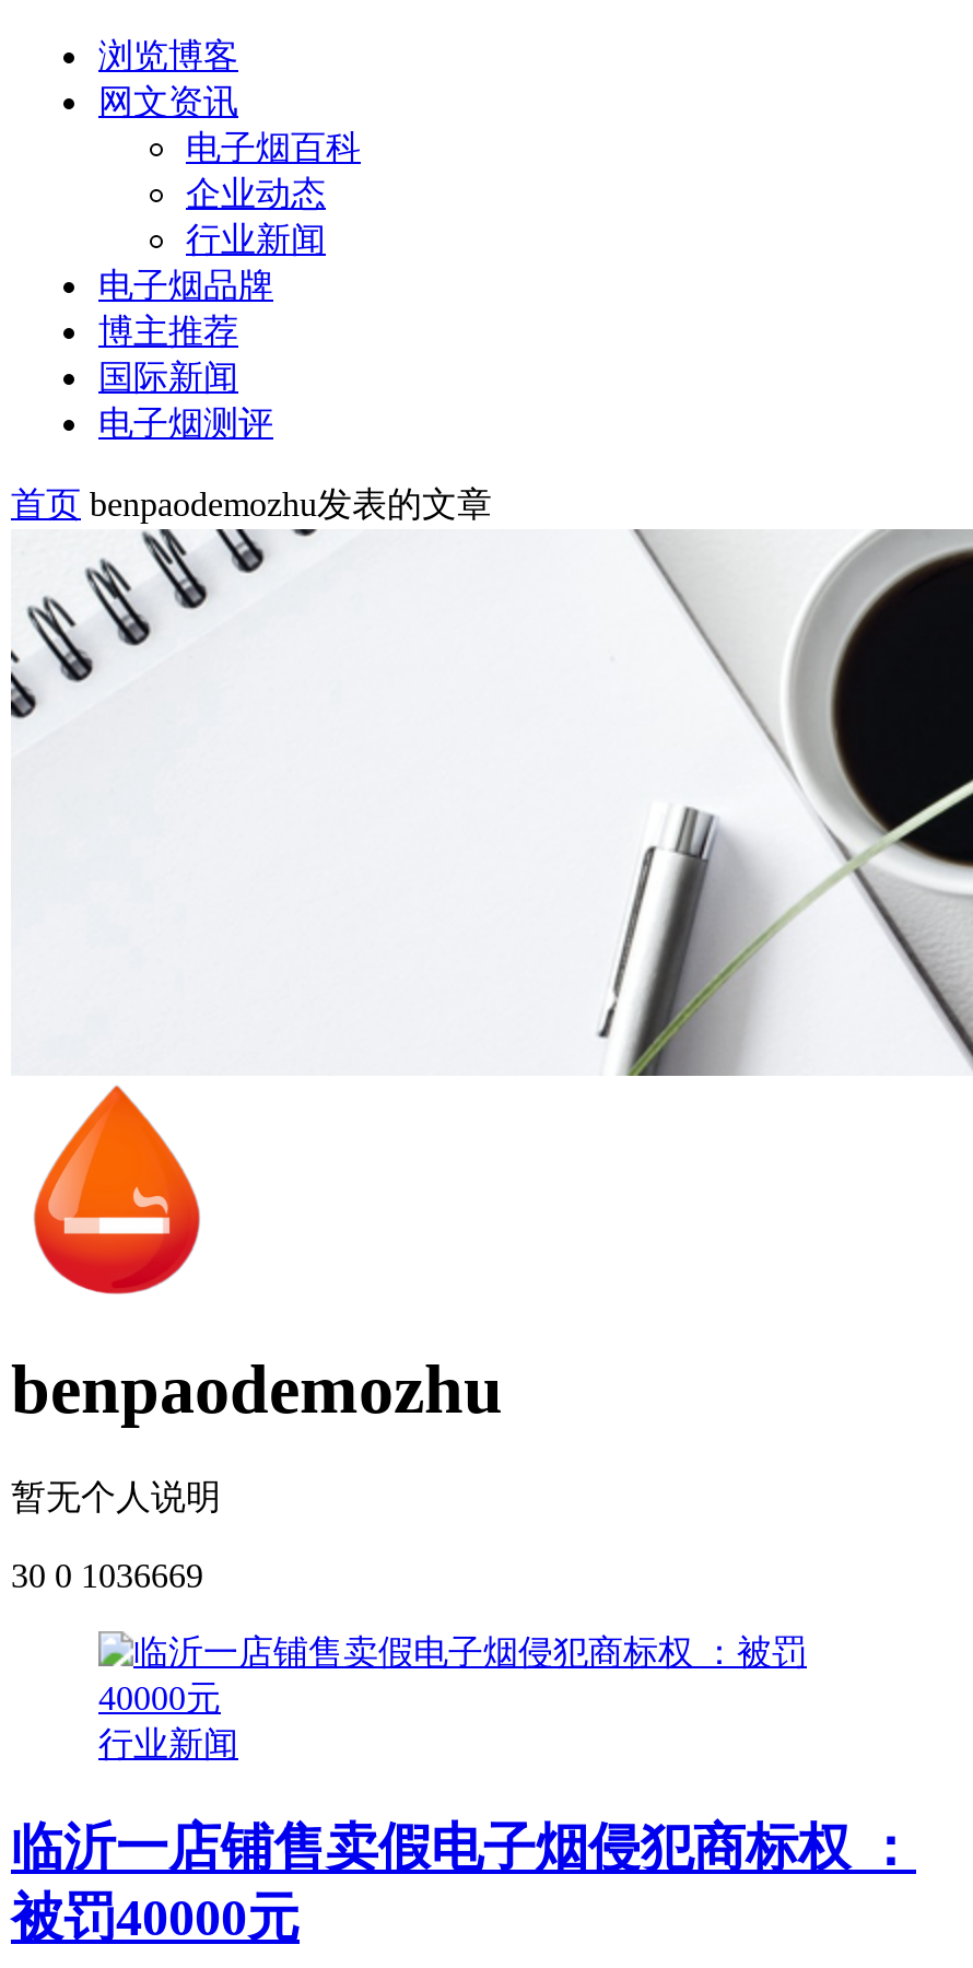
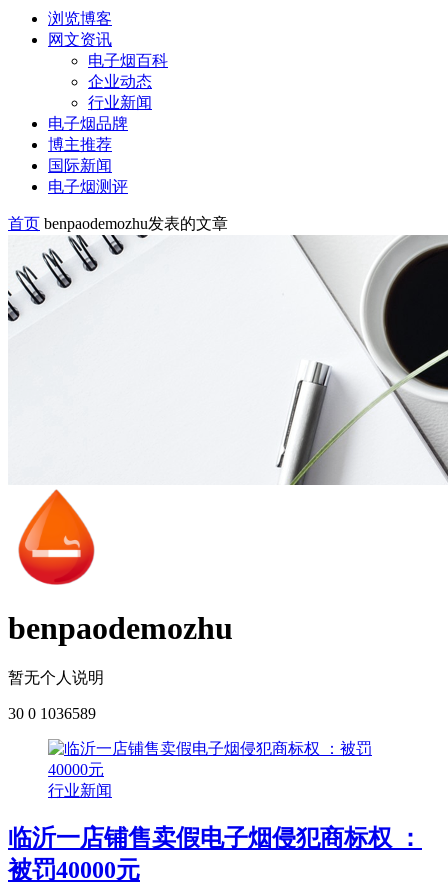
- 30 0 1036669
+ 30 0 1036589
